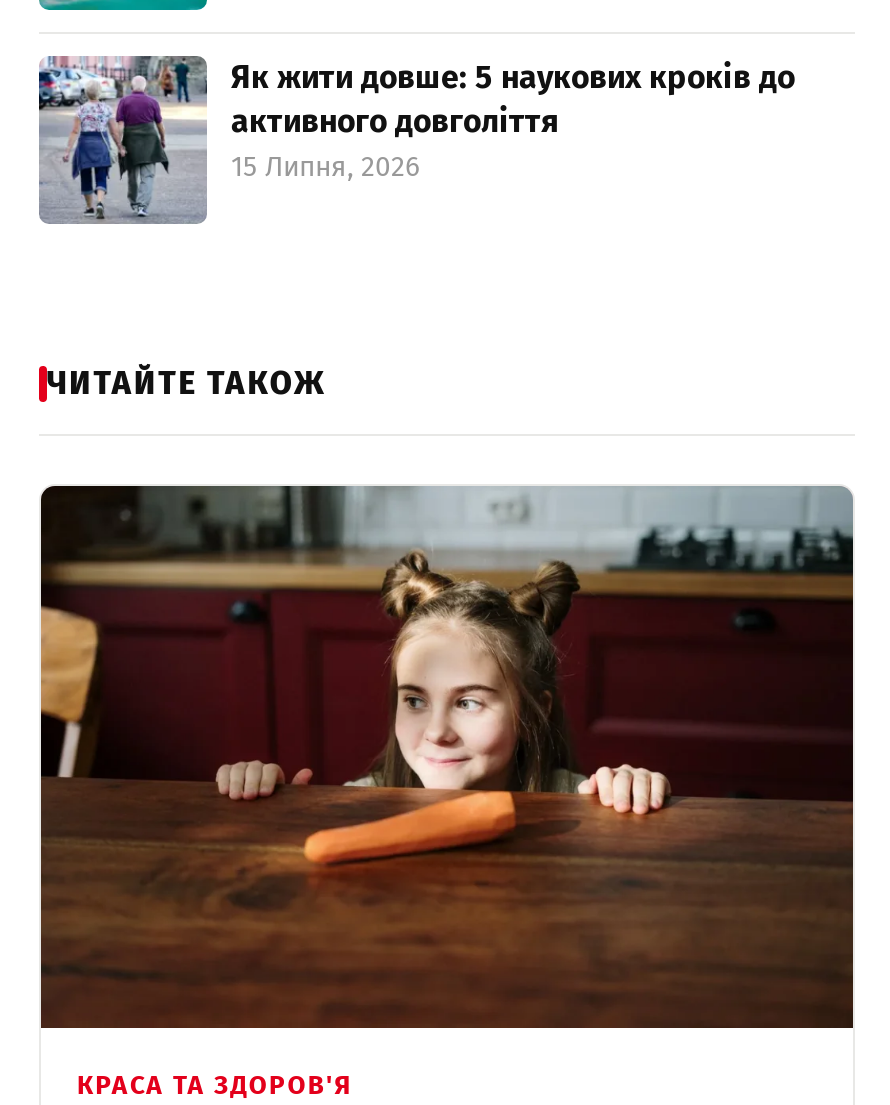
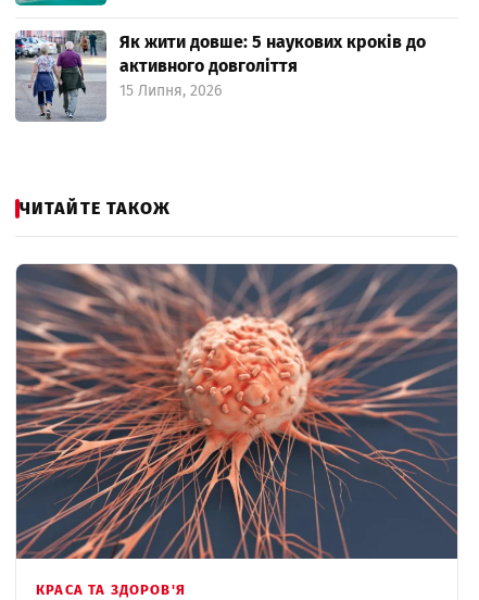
- [image]
+ [image]
